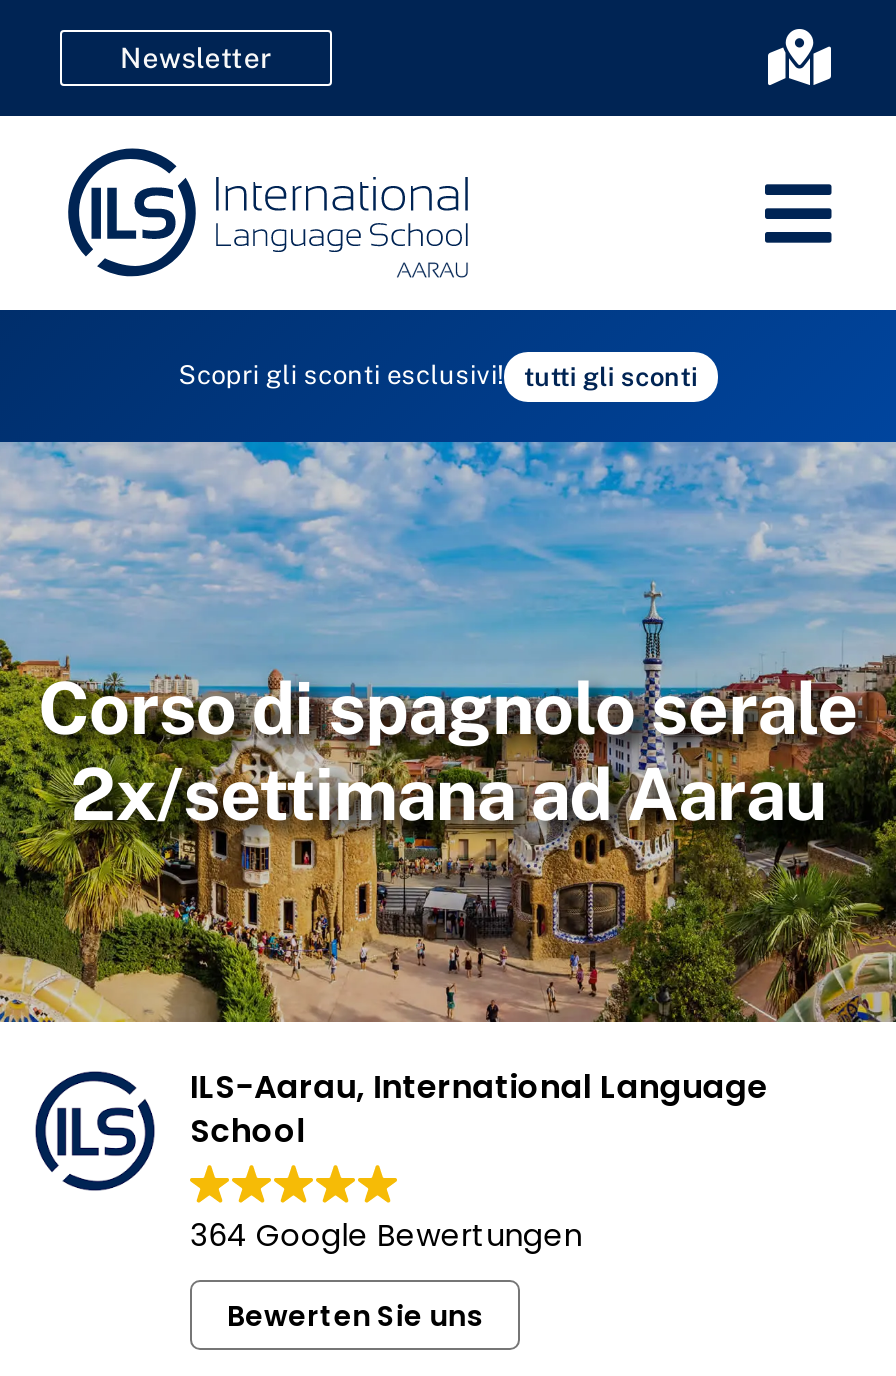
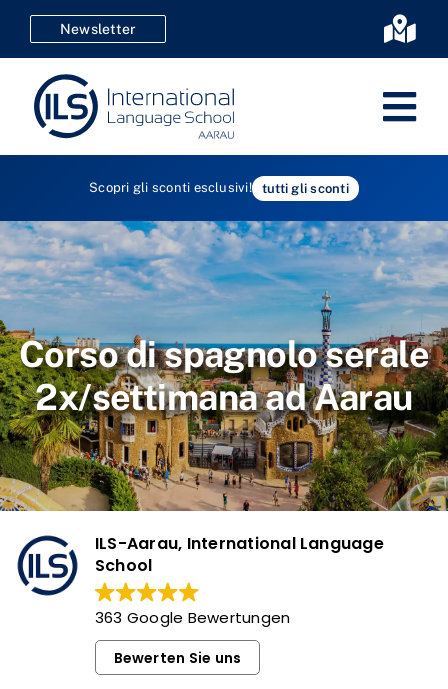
- 364 Google Bewertungen
+ 363 Google Bewertungen
